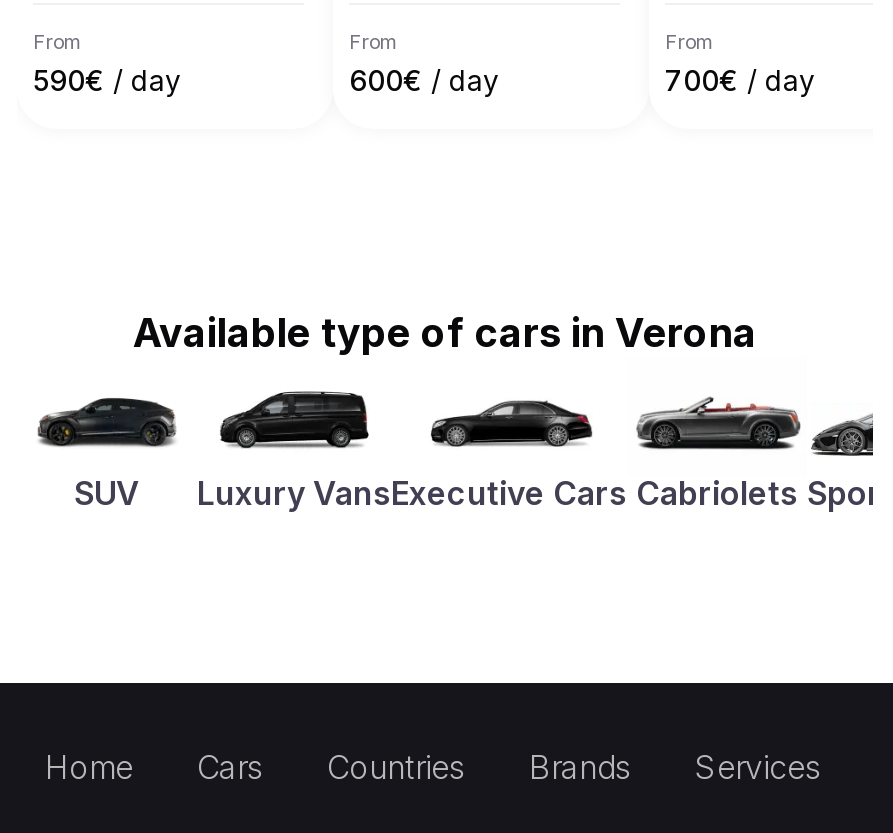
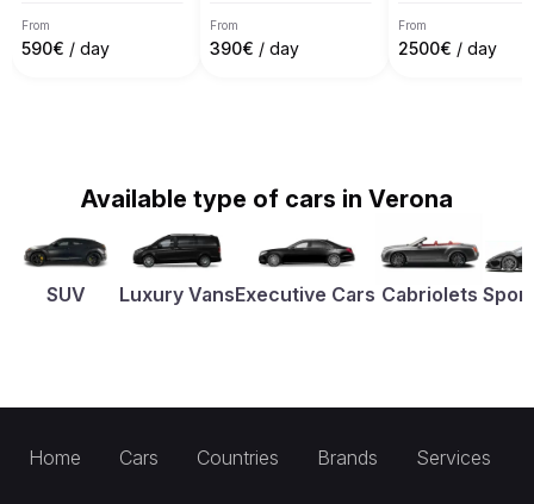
- 600€ / day
+ 390€ / day

- 700€ / day
+ 2500€ / day
